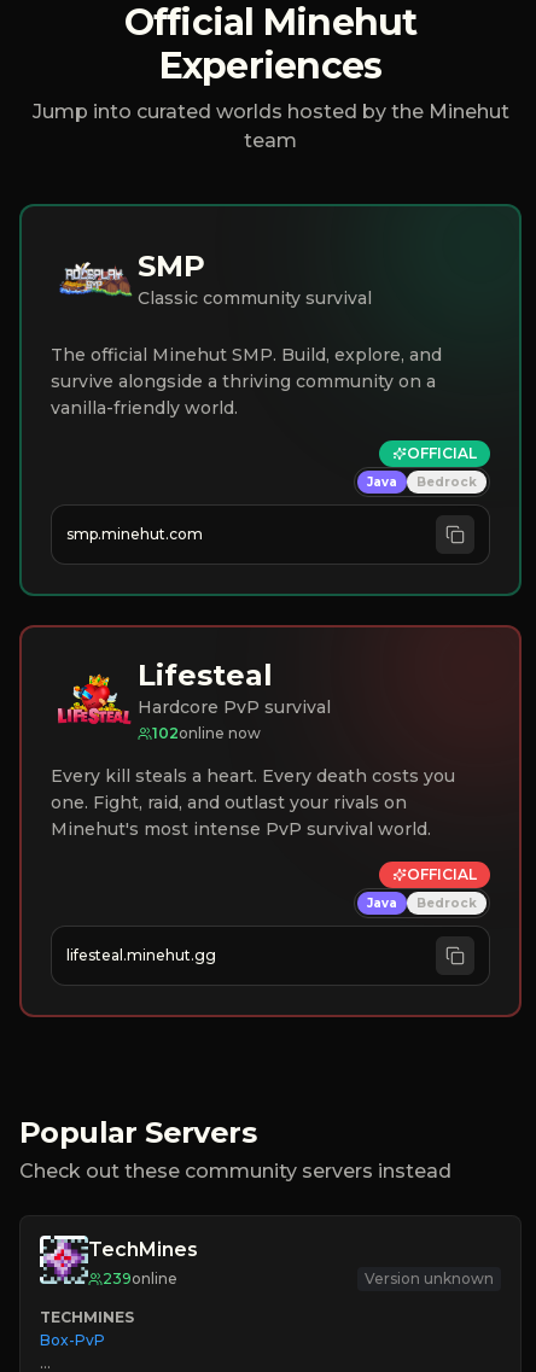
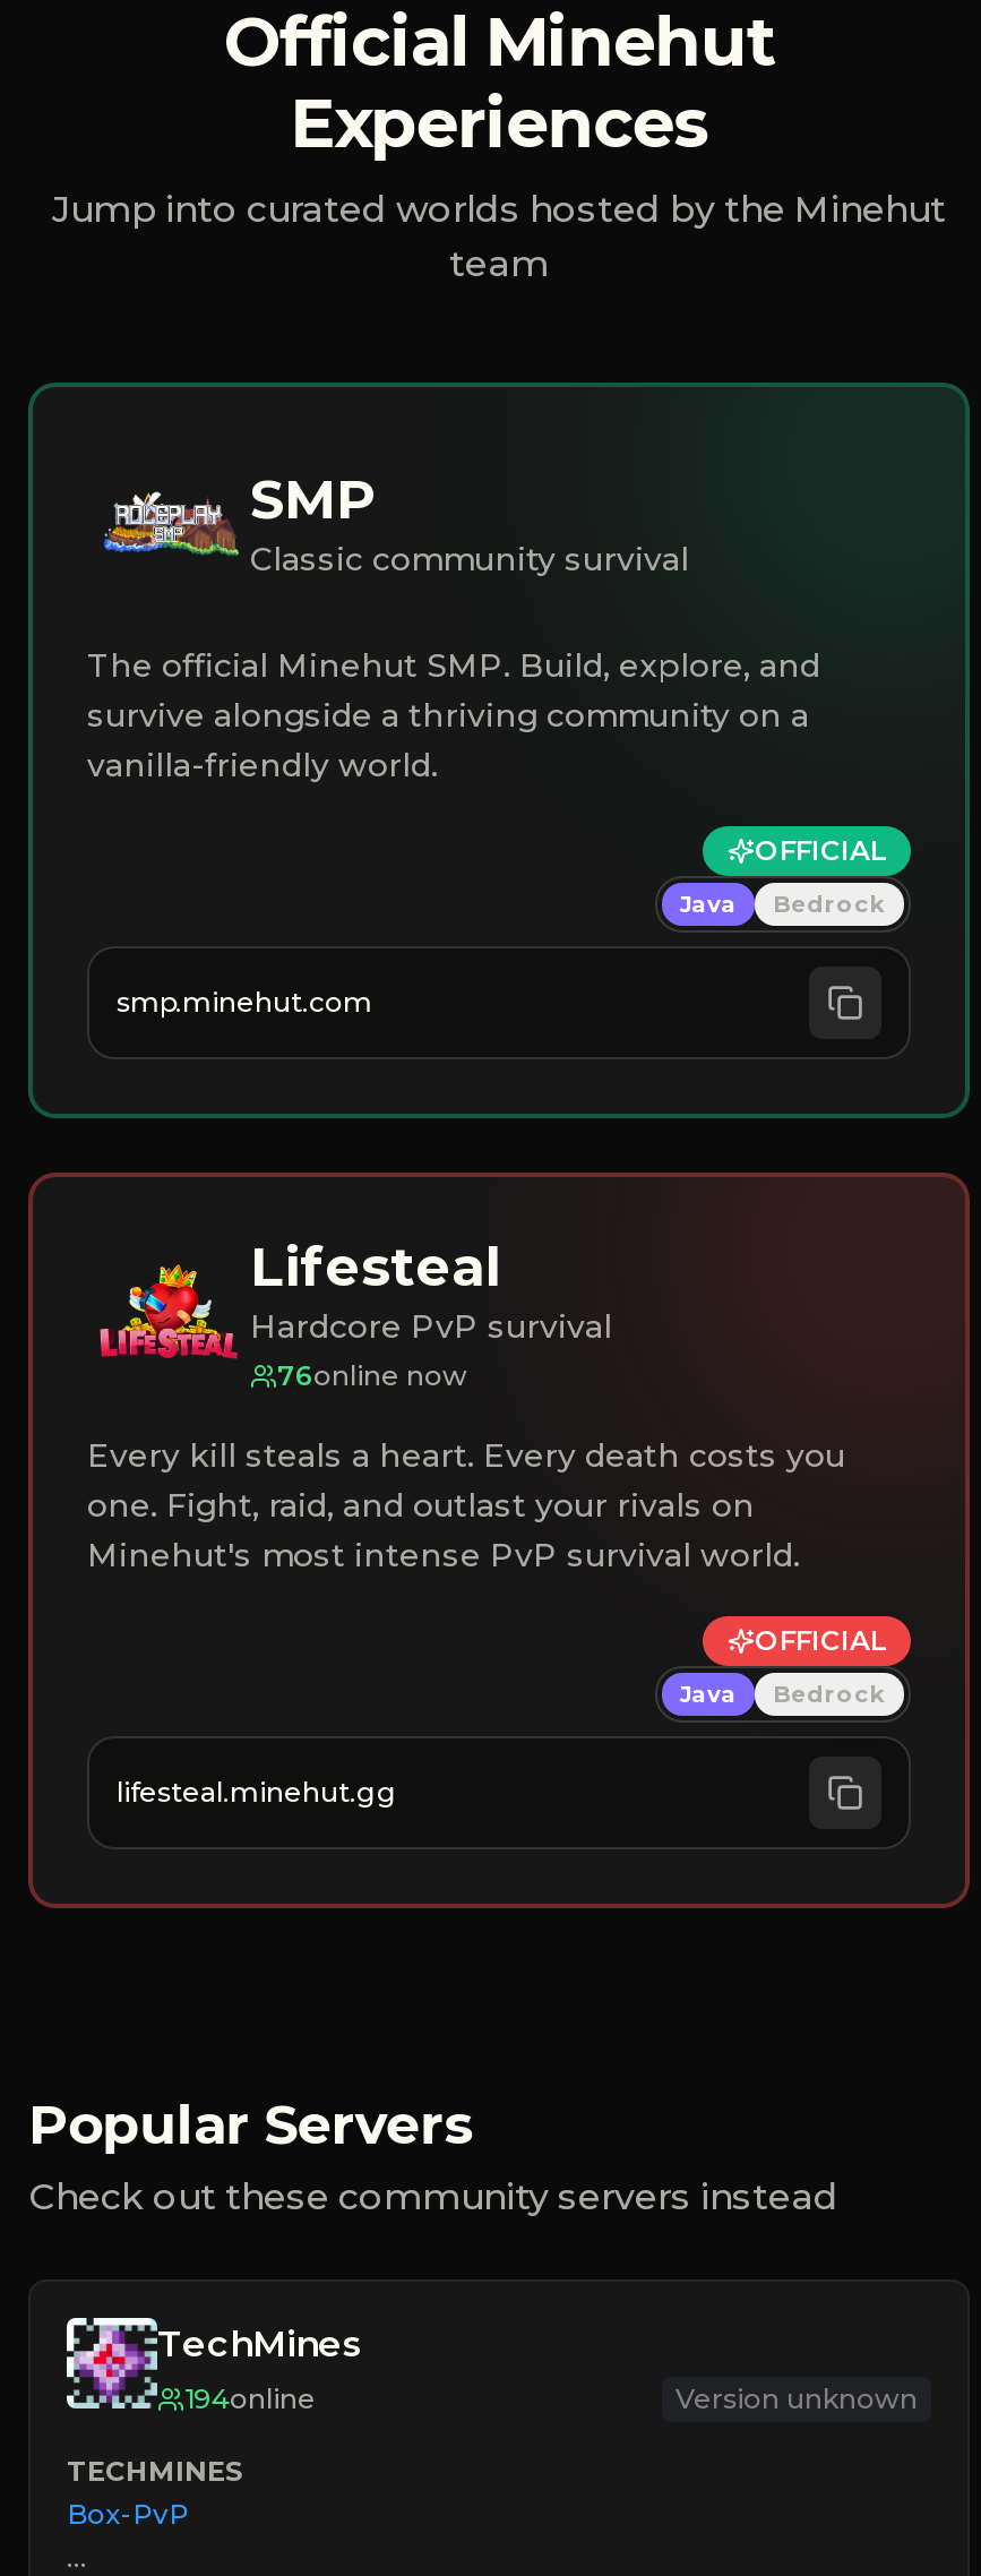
- 102online now
+ 76online now

- 239online
+ 194online
